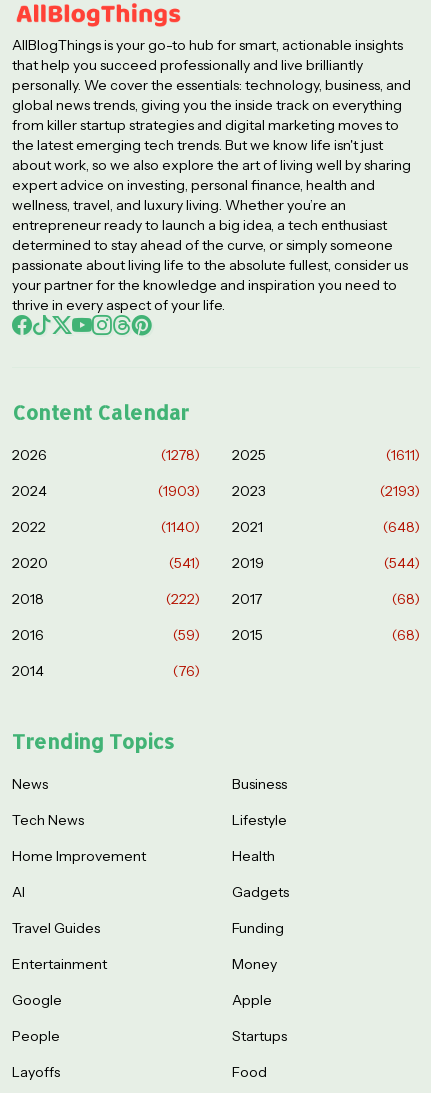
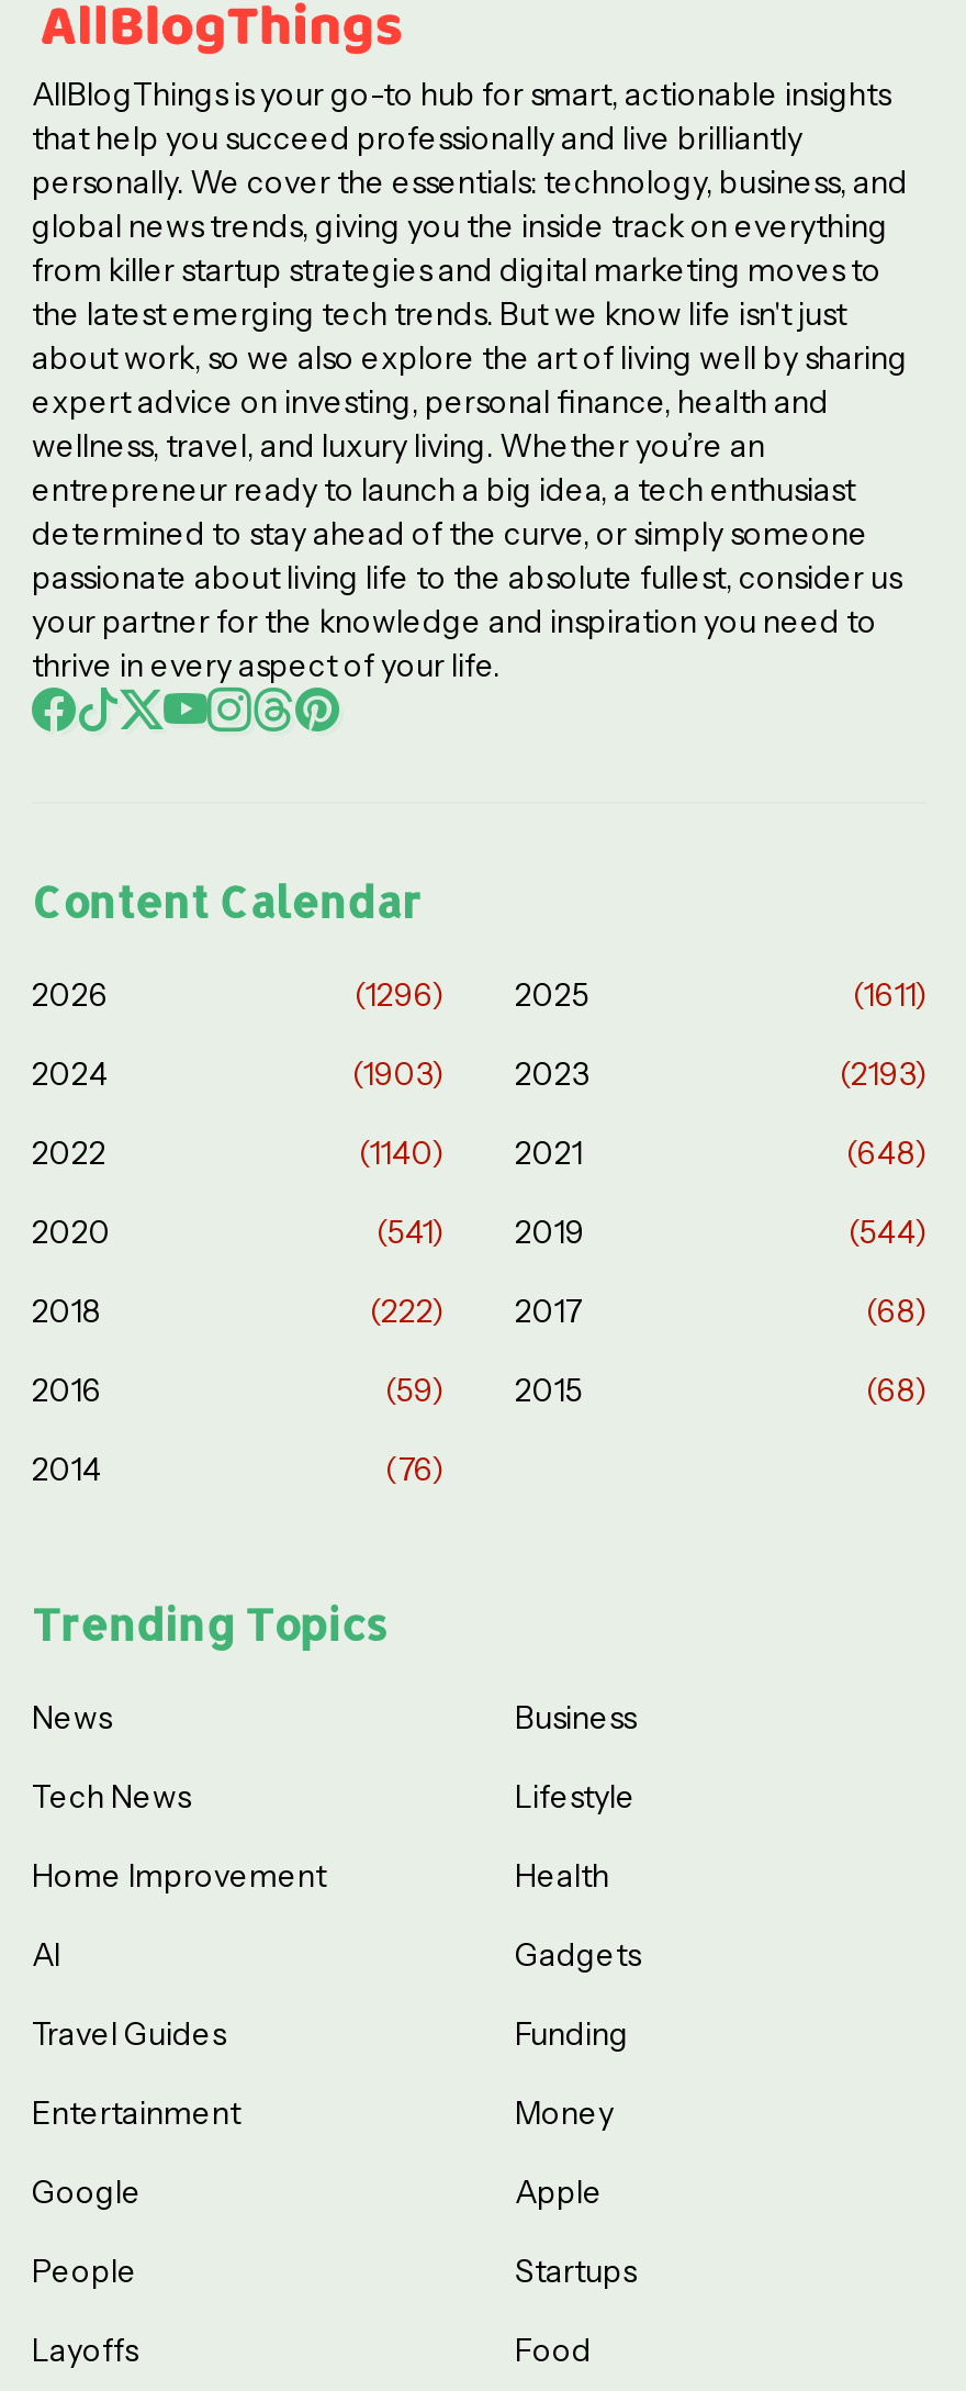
- (1278) 2025
+ (1296) 2025
